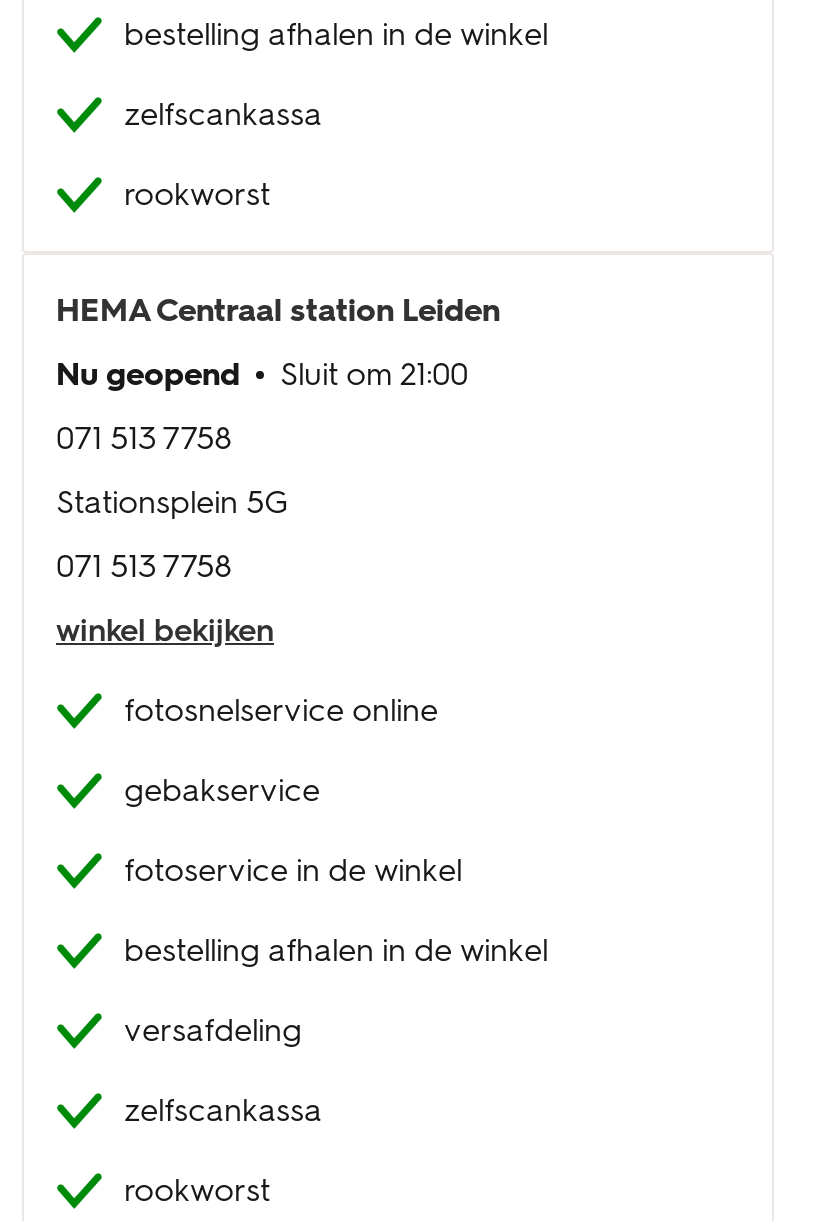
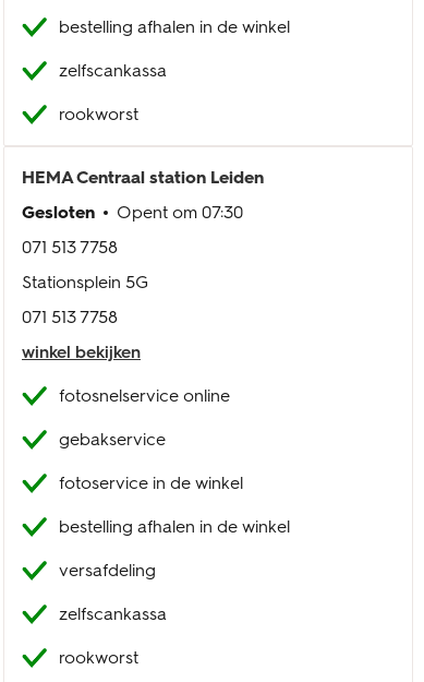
- Nu geopend
- Sluit om 21:00
+ Gesloten
+ Opent om 07:30
